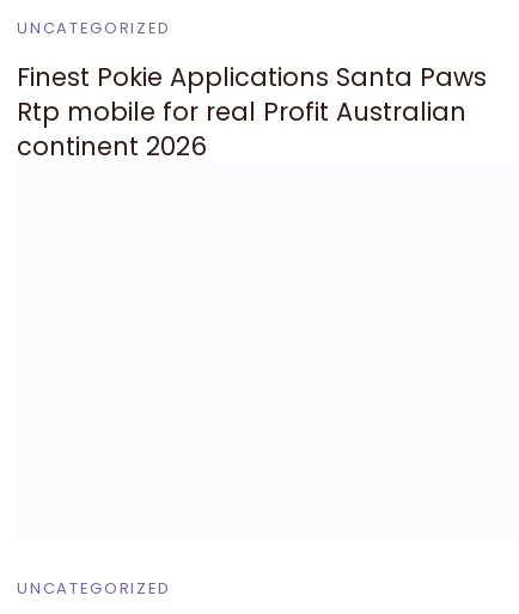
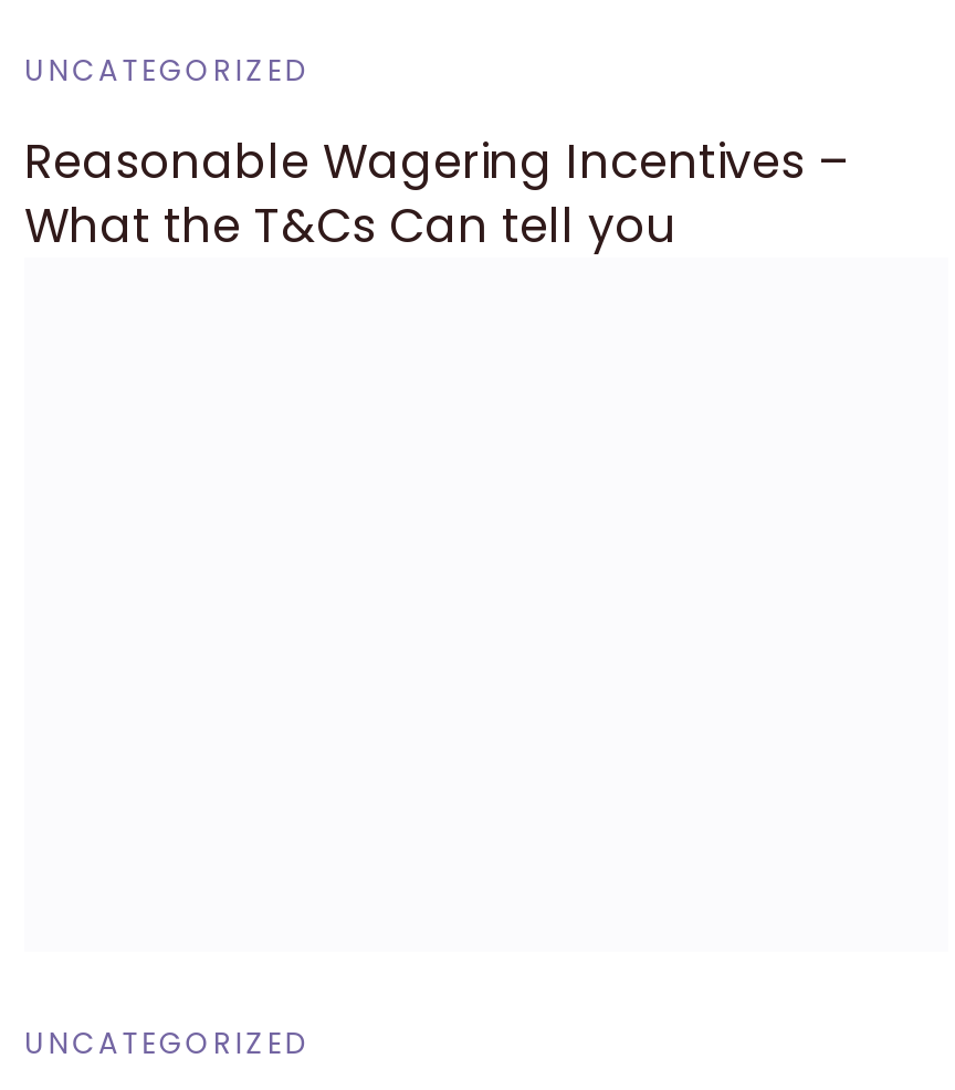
- Finest Pokie Applications Santa Paws
- Rtp mobile for real Profit Australian
- continent 2026
+ Reasonable Wagering Incentives –
+ What the T&Cs Can tell you
